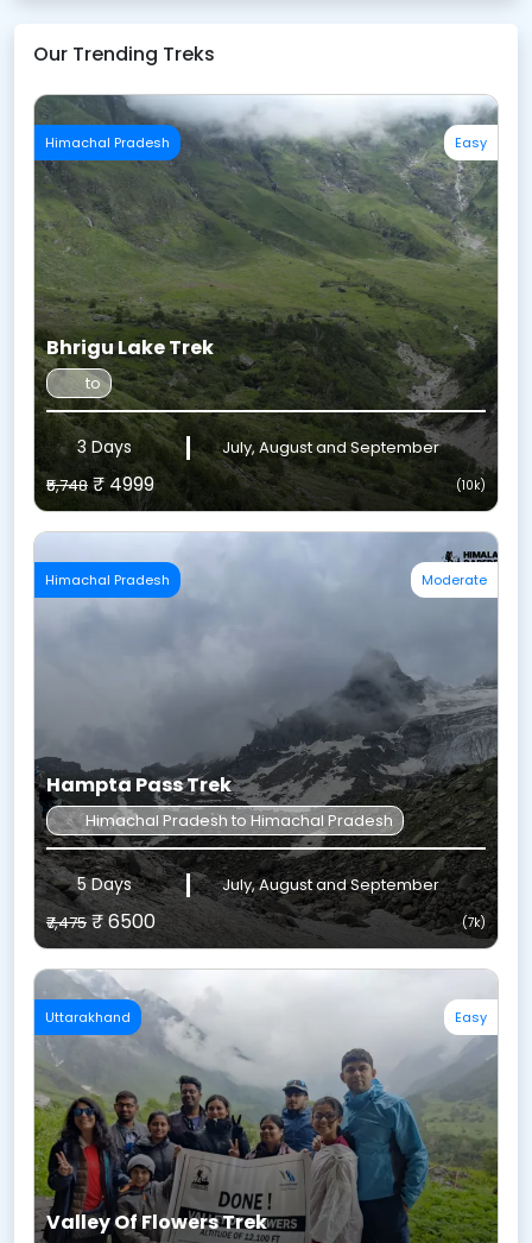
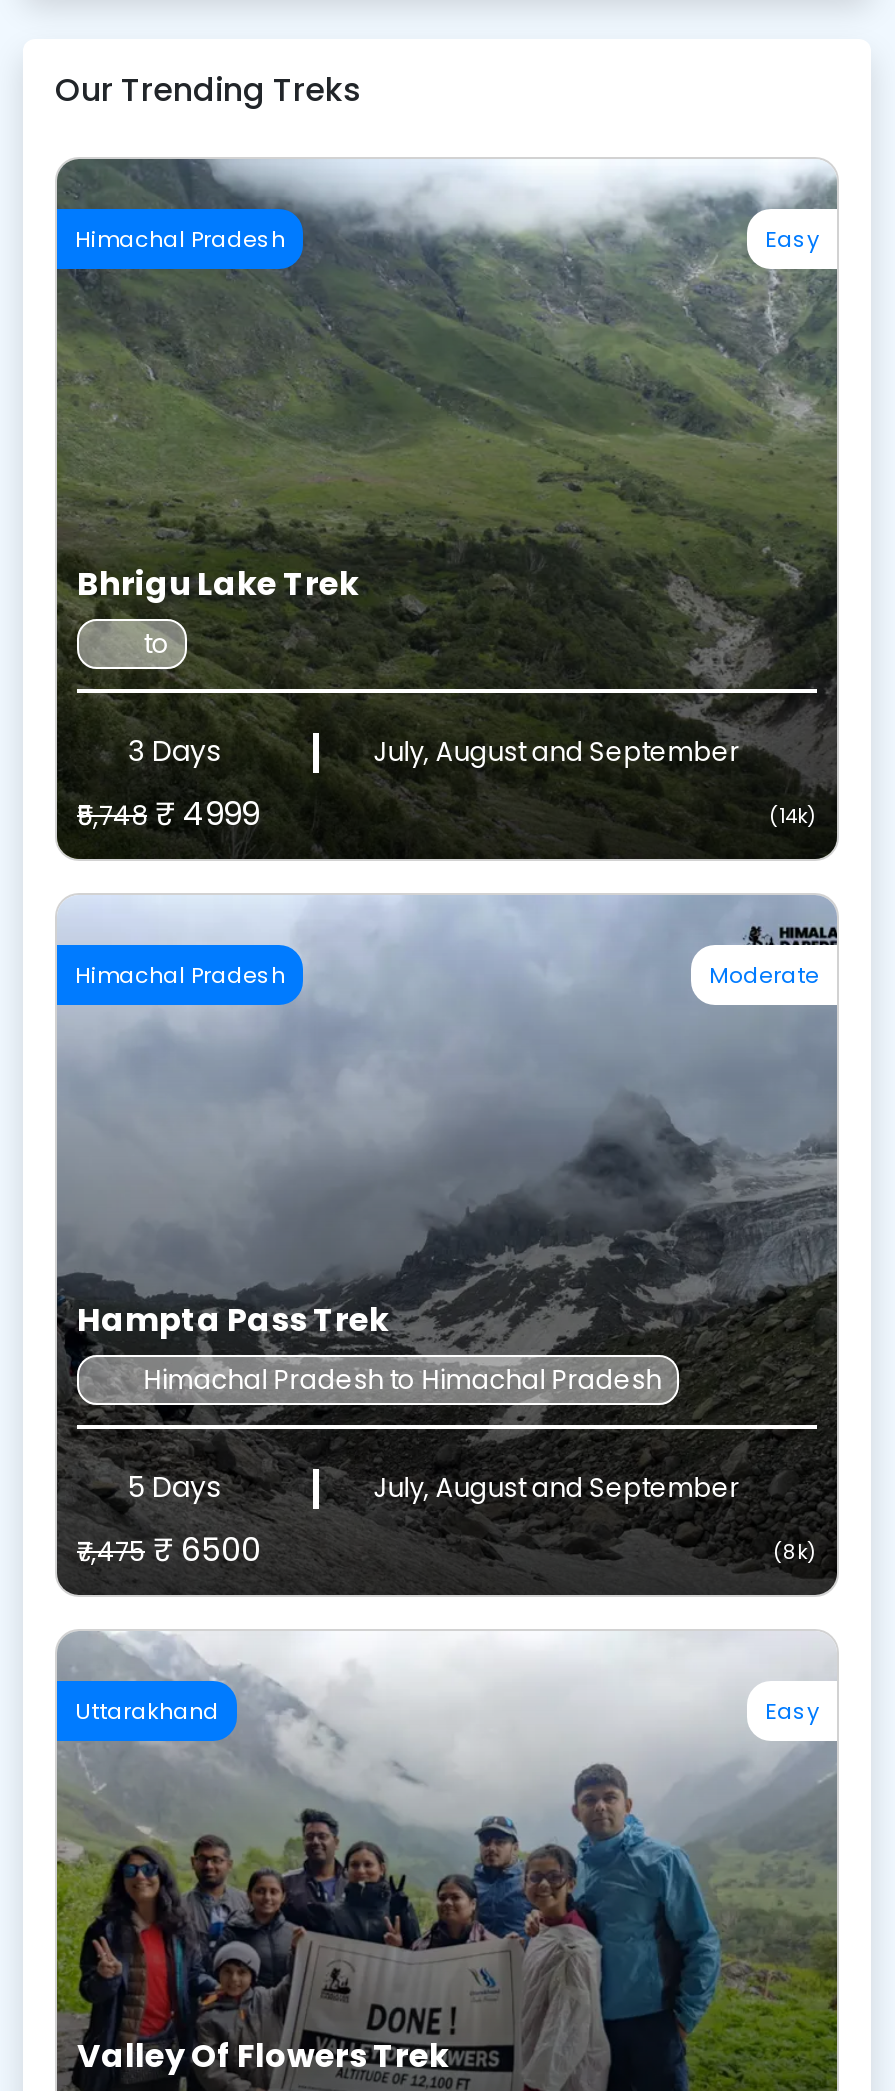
- (10k)
+ (14k)

- (7k)
+ (8k)
